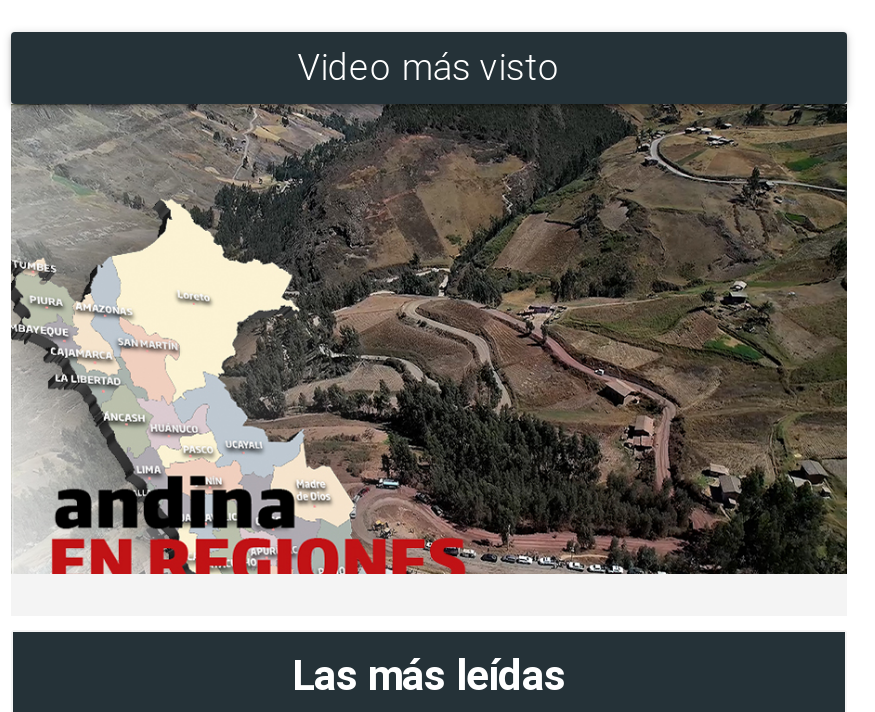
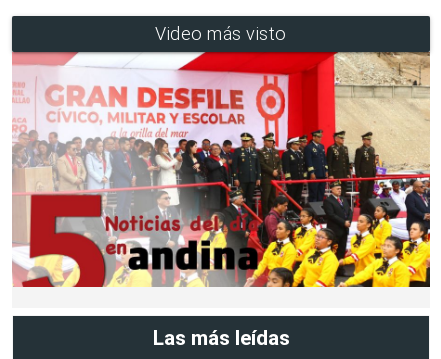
- [image]
+ [image]
